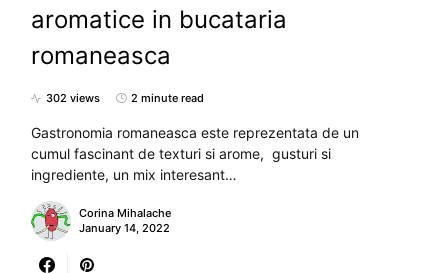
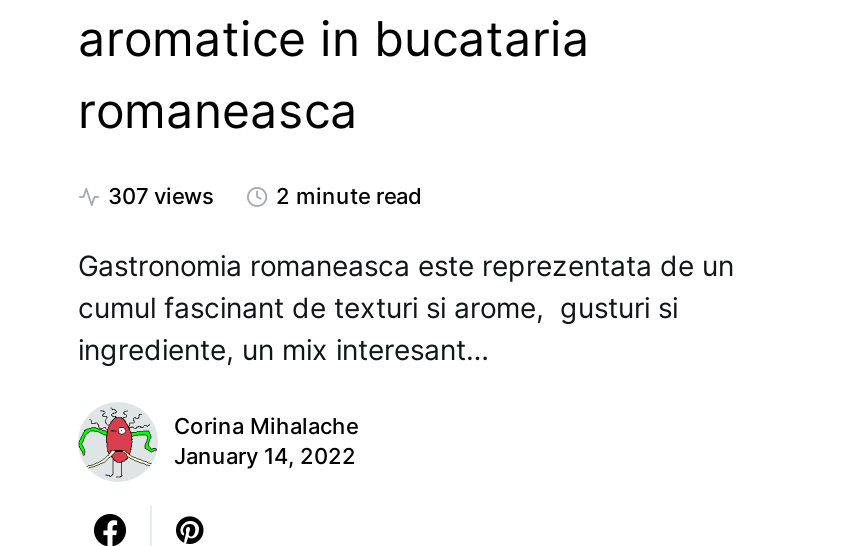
- 302 views
+ 307 views
